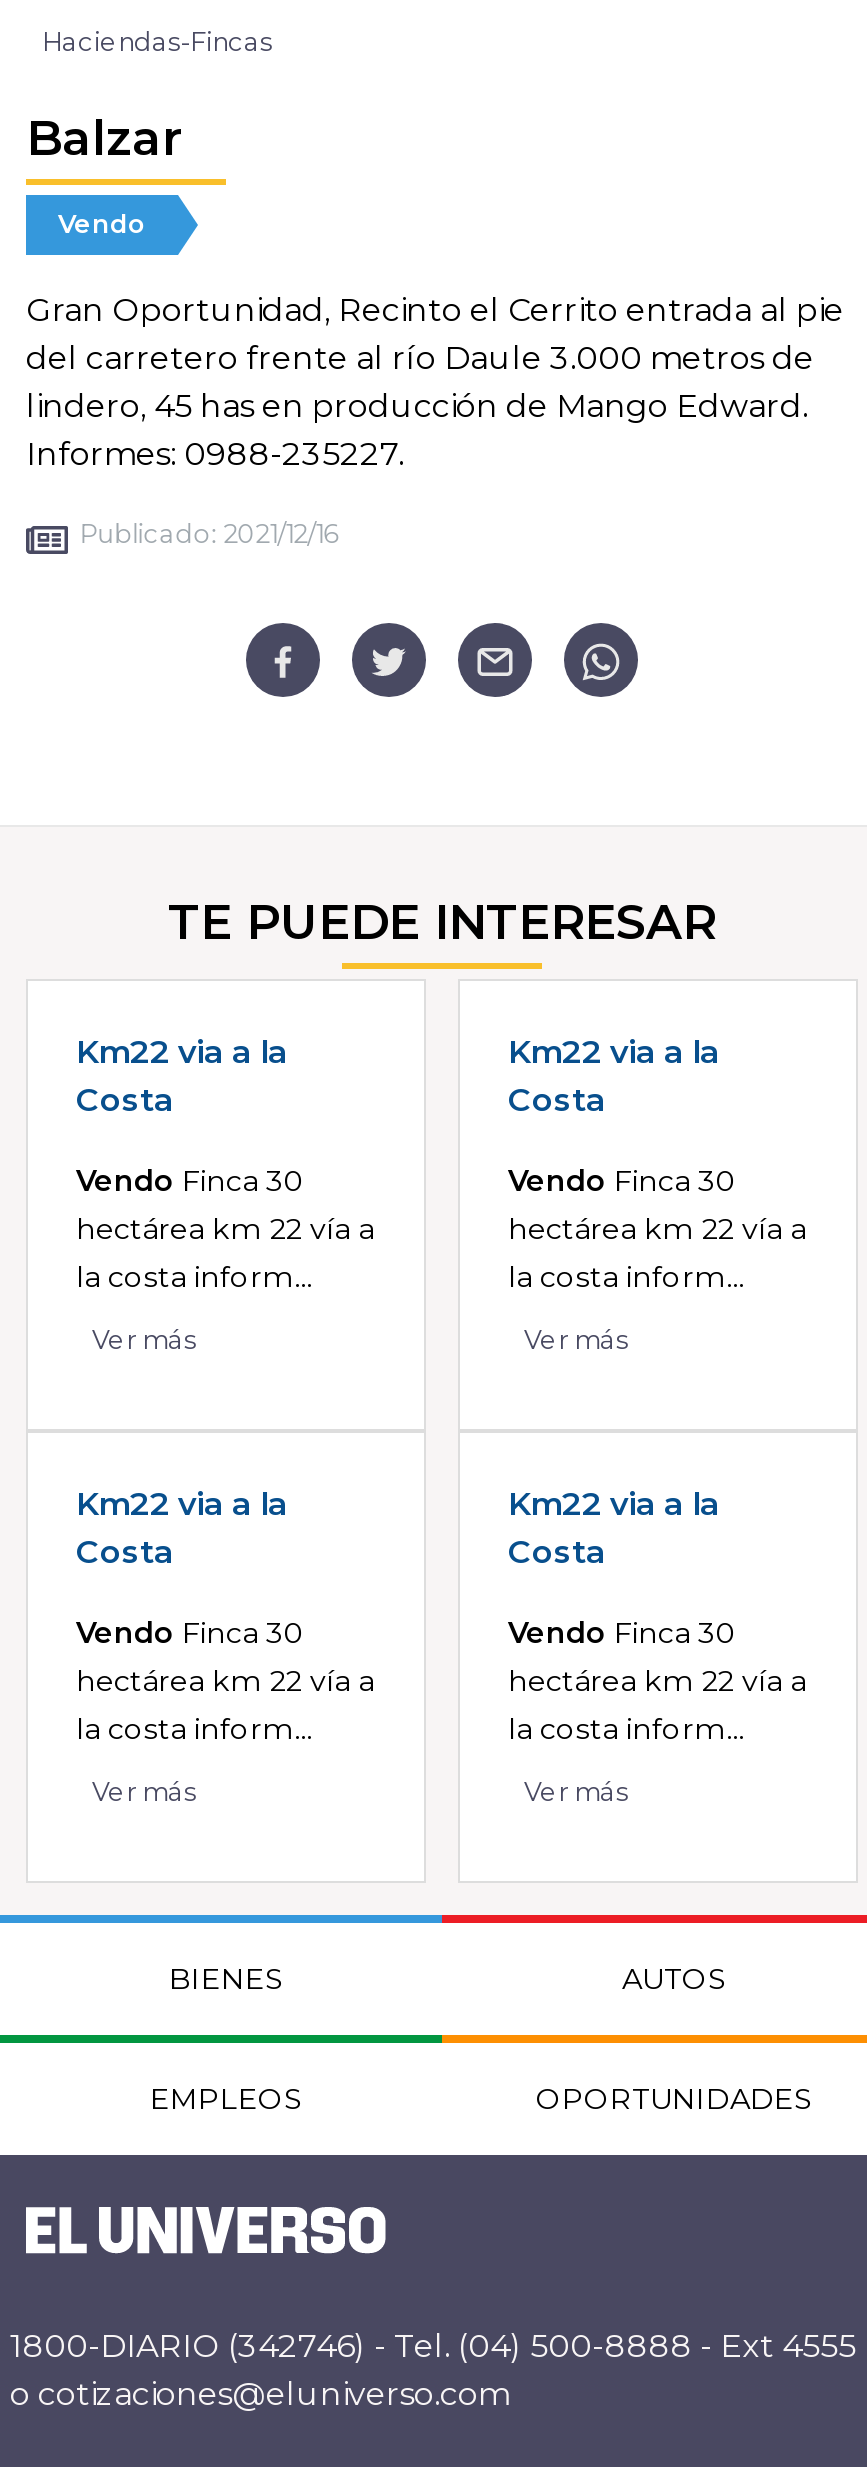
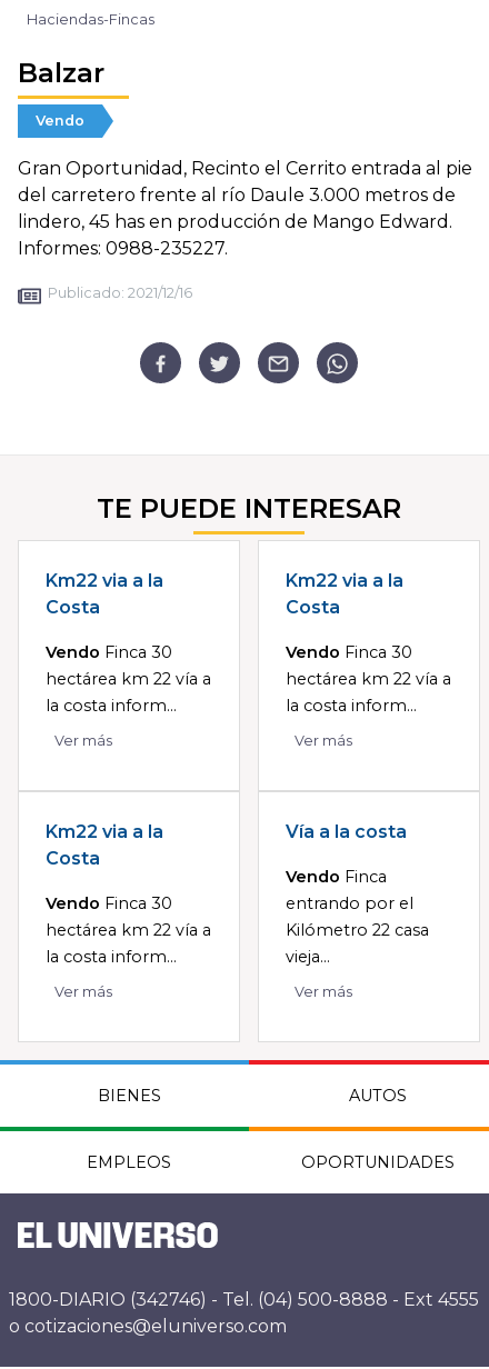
- Km22 via a la
- Costa
+ Vía a la costa

- Vendo Finca 30
- hectárea km 22 vía a
- la costa inform...
+ Vendo Finca
+ entrando por el
+ Kilómetro 22 casa
+ vieja...
